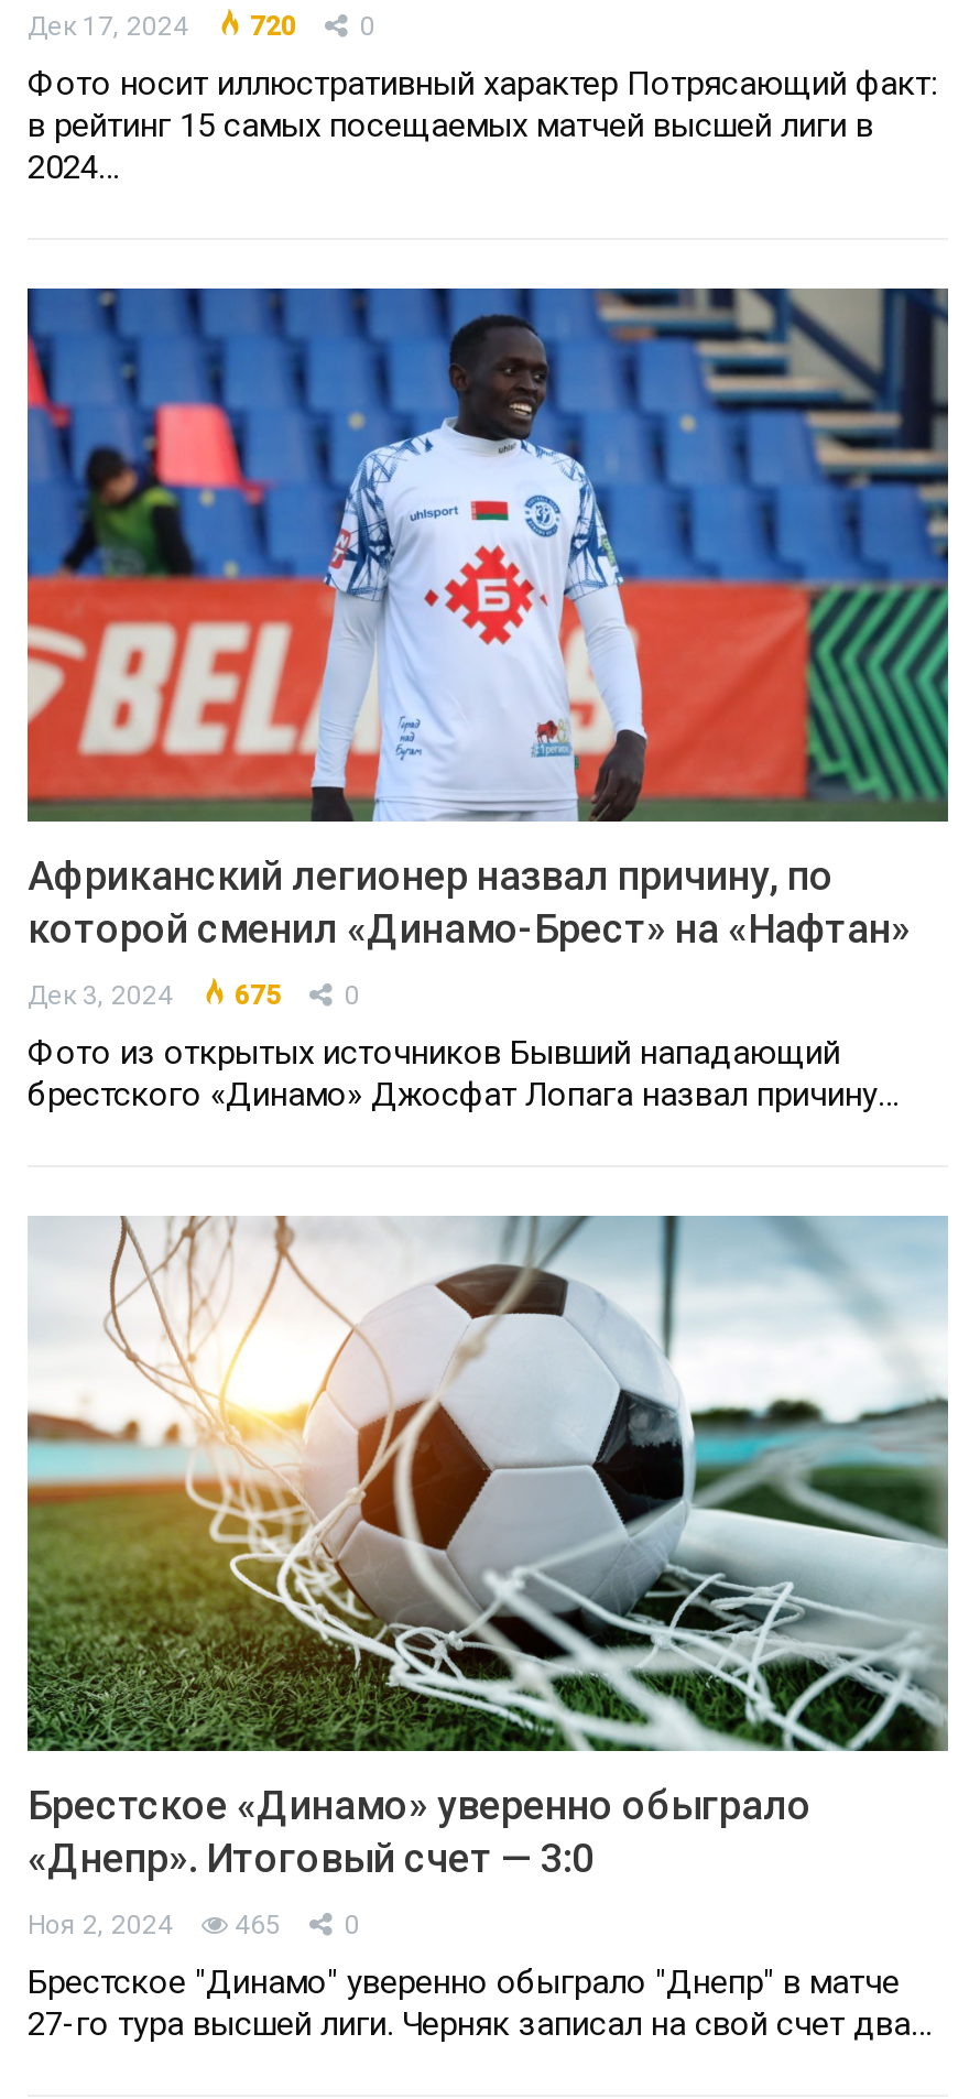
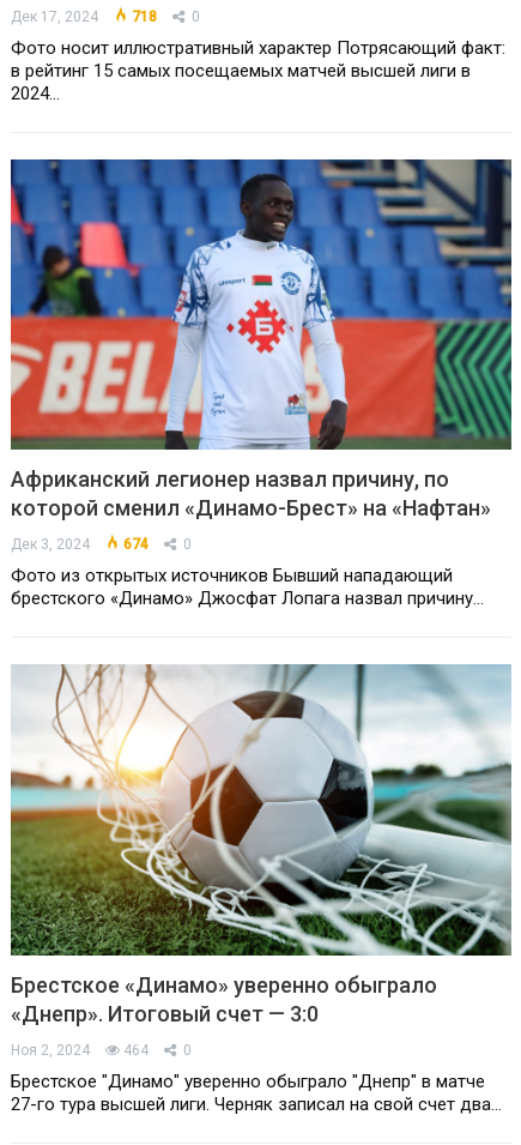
- 720 0
+ 718 0

- Дек 3, 2024 675 0
+ Дек 3, 2024 674 0

- Ноя 2, 2024 465 0
+ Ноя 2, 2024 464 0
